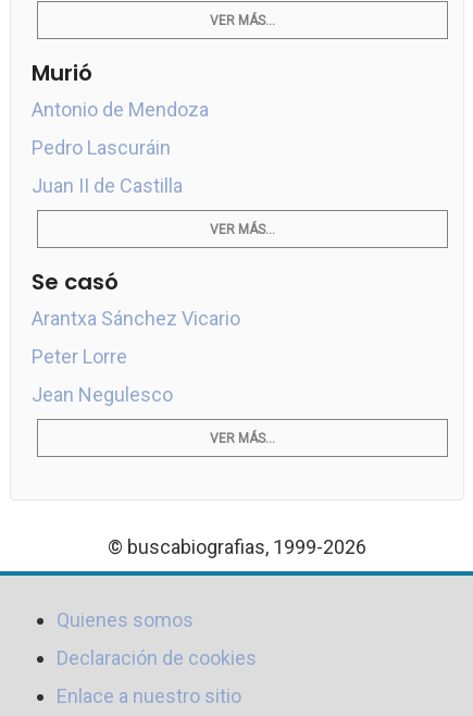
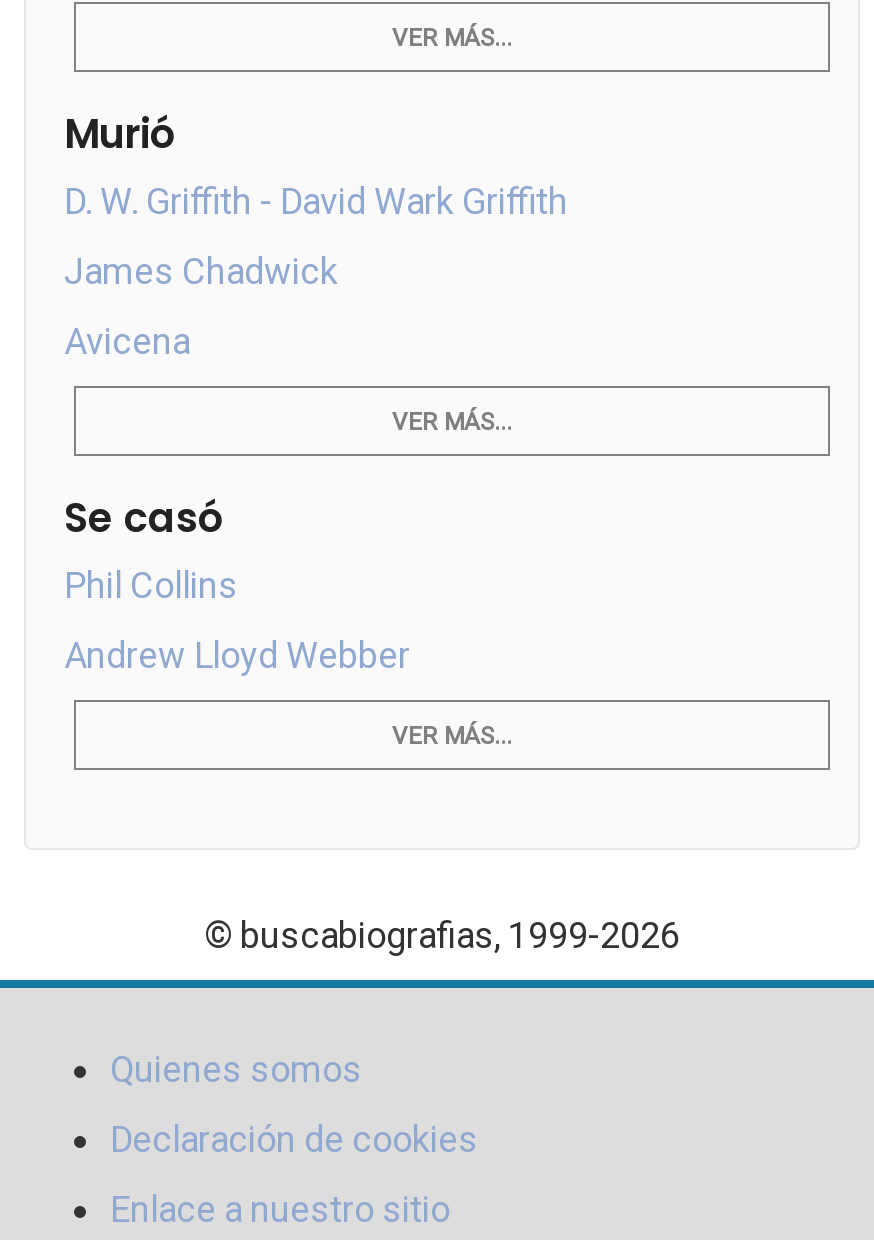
- Antonio de Mendoza
+ D. W. Griffith - David Wark Griffith

- Pedro Lascuráin
+ James Chadwick

- Juan II de Castilla
+ Avicena

- Arantxa Sánchez Vicario
- Peter Lorre
- Jean Negulesco
+ Phil Collins
+ Andrew Lloyd Webber
